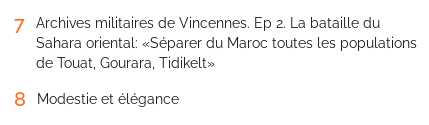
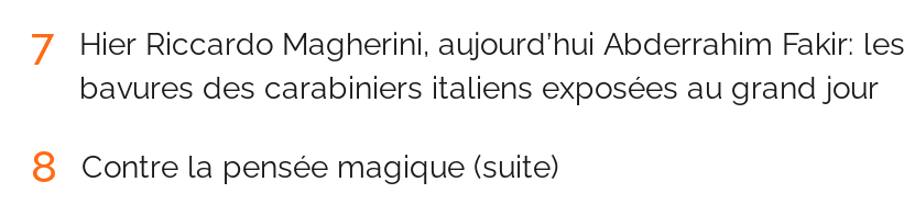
- Archives militaires de Vincennes. Ep 2. La bataille du
- Sahara oriental: «Séparer du Maroc toutes les populations
- de Touat, Gourara, Tidikelt»
+ Hier Riccardo Magherini, aujourd’hui Abderrahim Fakir: les
+ bavures des carabiniers italiens exposées au grand jour

- Modestie et élégance
+ Contre la pensée magique (suite)
